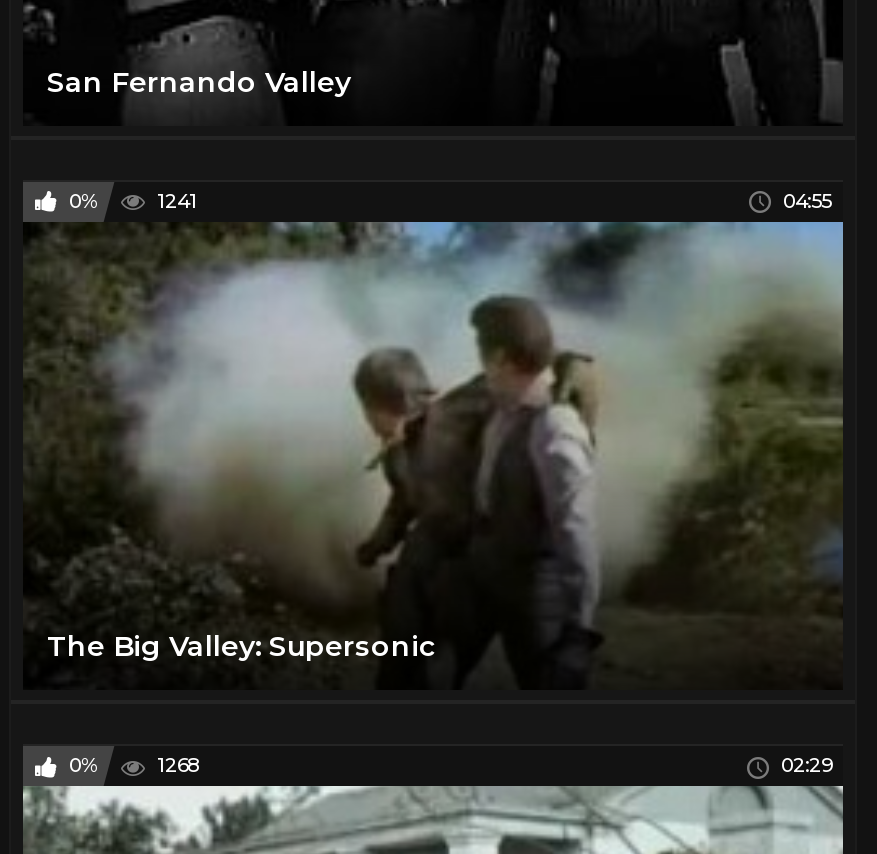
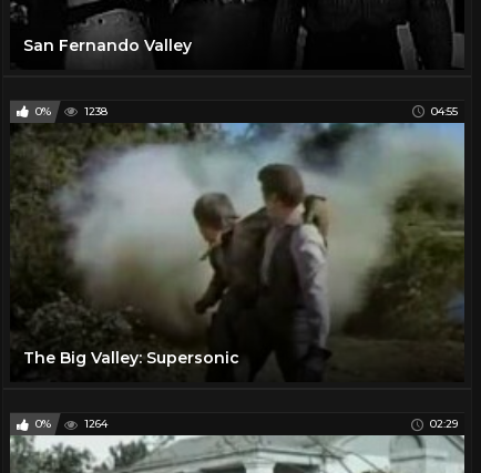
- 1241
+ 1238

- 1268
+ 1264
